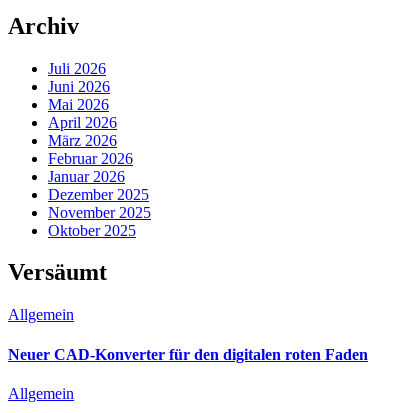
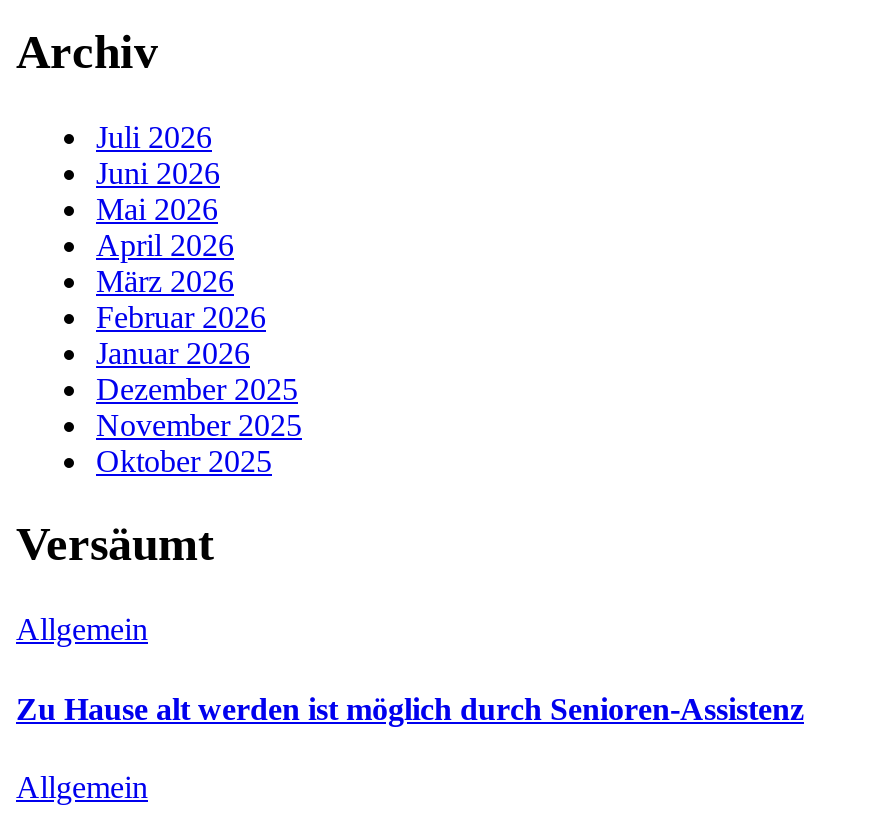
- Neuer CAD-Konverter für den digitalen roten Faden
+ Zu Hause alt werden ist möglich durch Senioren-Assistenz
